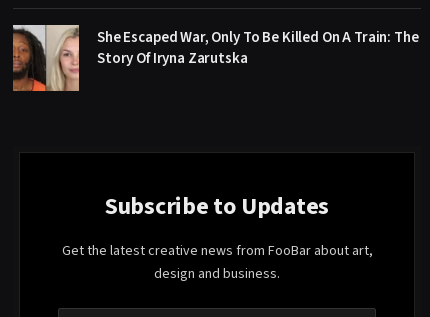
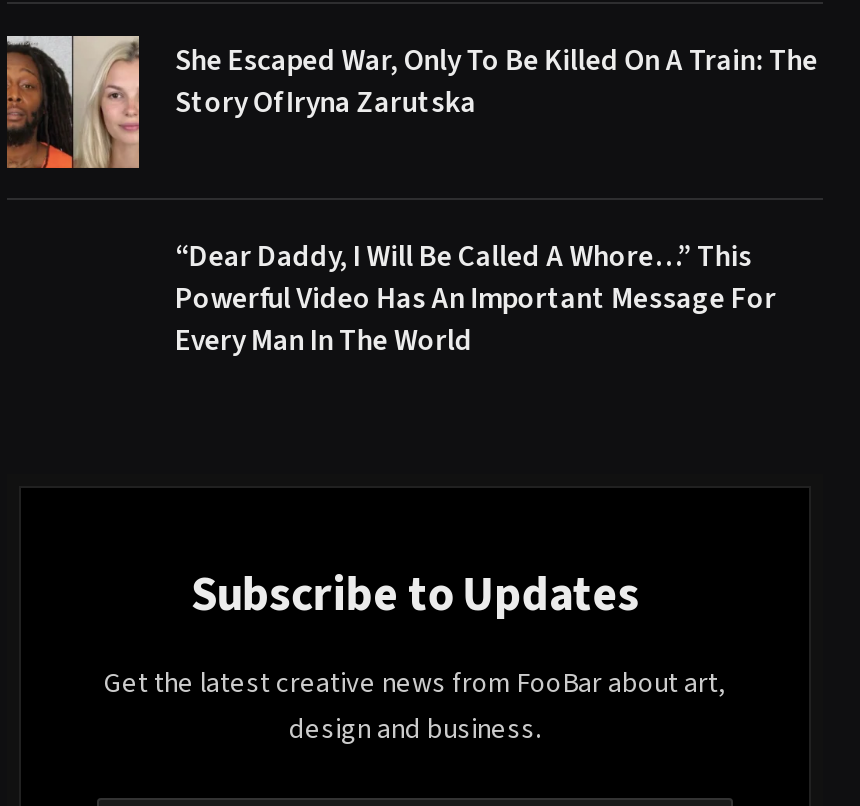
+ “Dear Daddy, I Will Be Called A Whore…” This
+ Powerful Video Has An Important Message For
+ Every Man In The World
